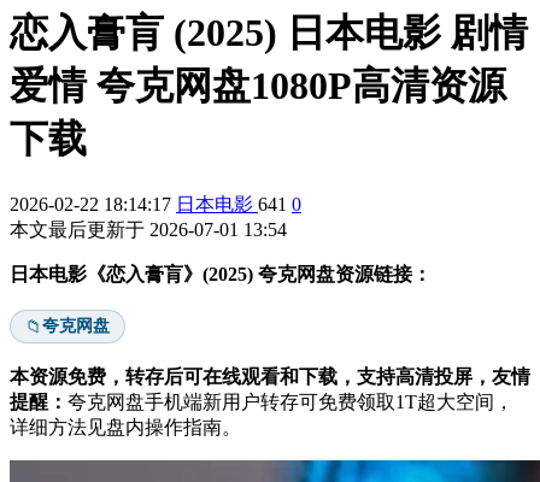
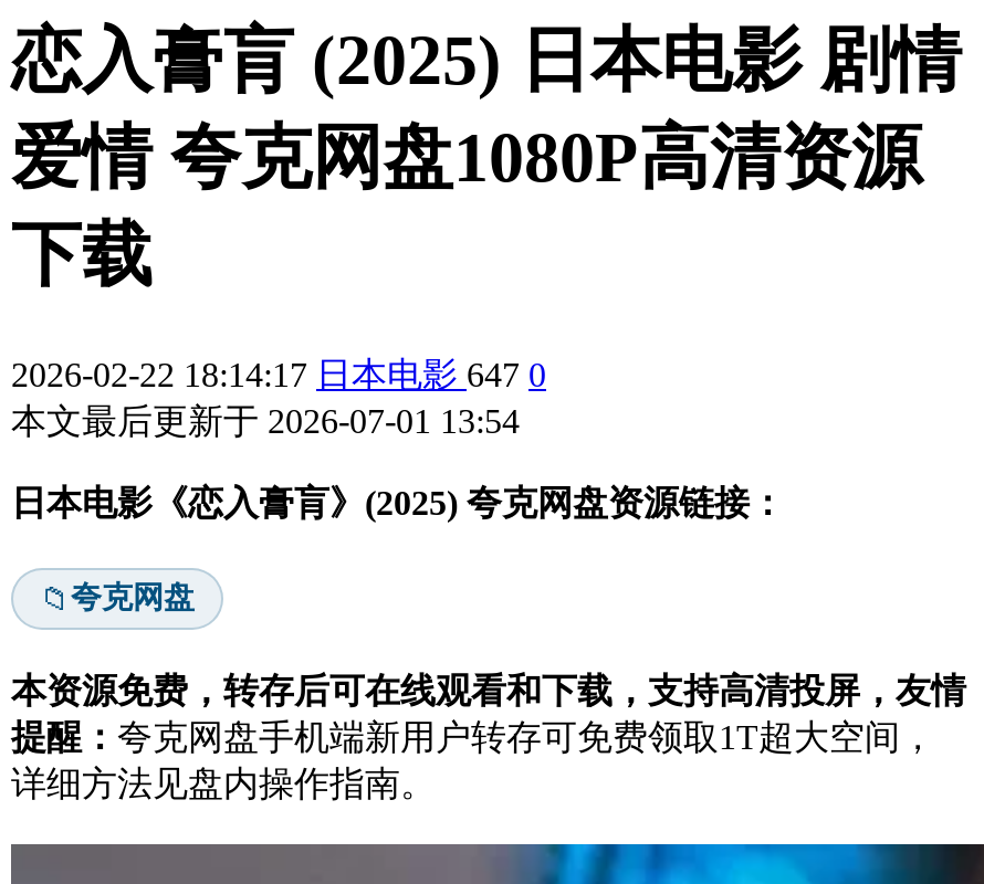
- 2026-02-22 18:14:17日本电影641 0
+ 2026-02-22 18:14:17日本电影647 0
